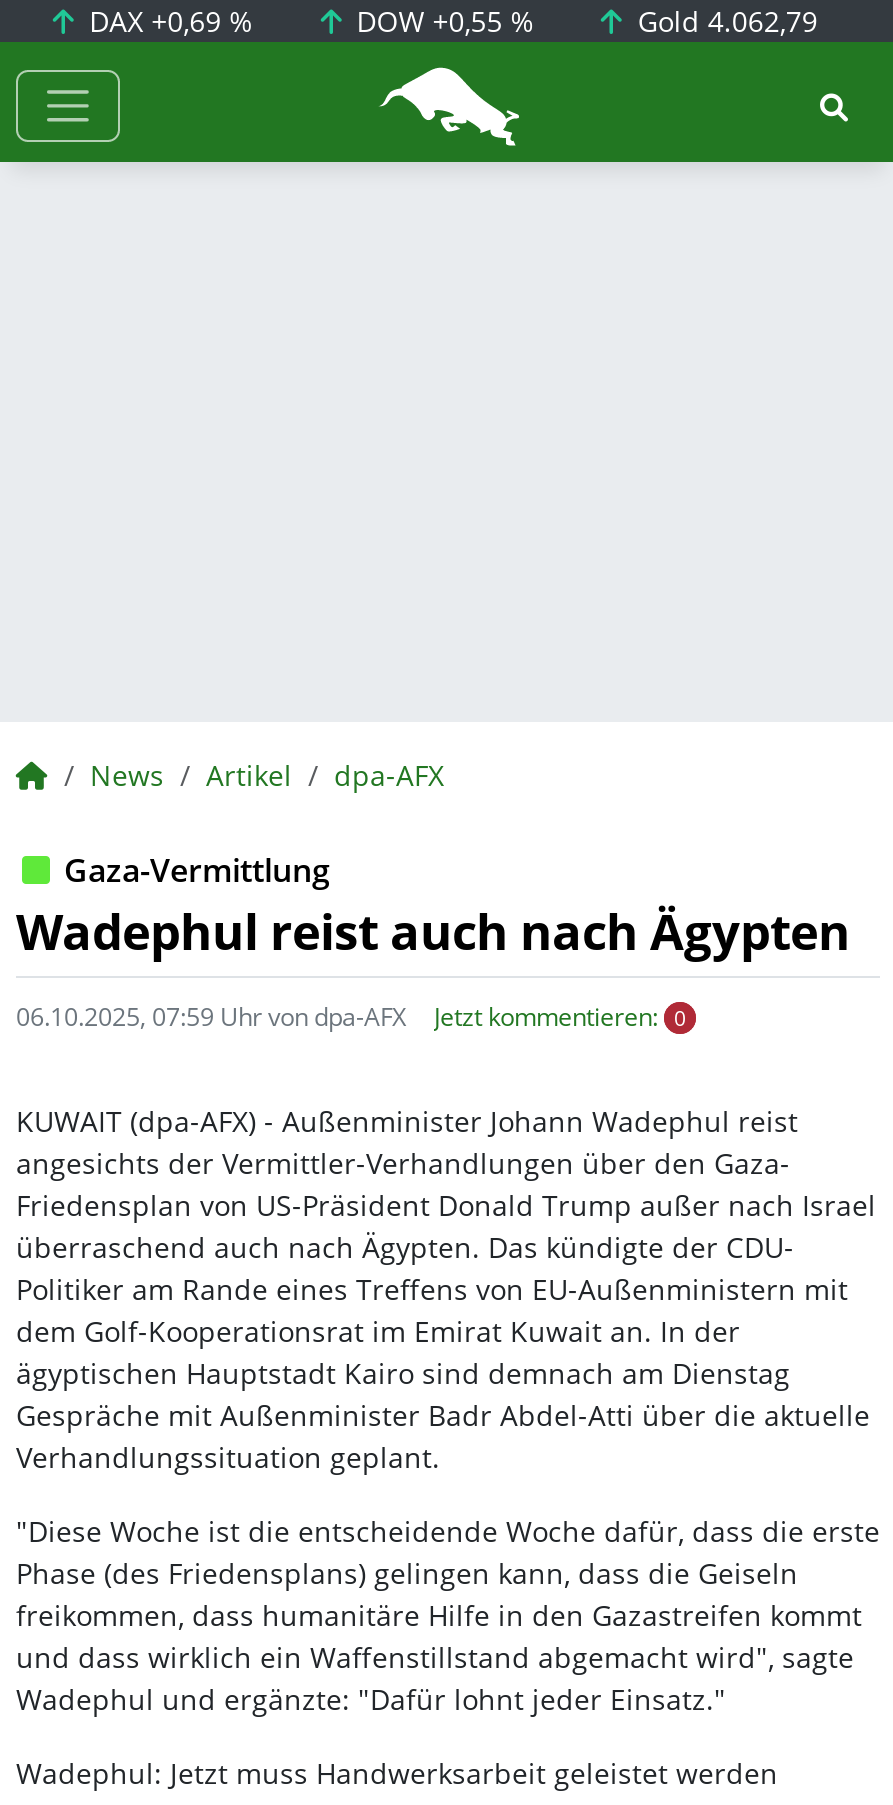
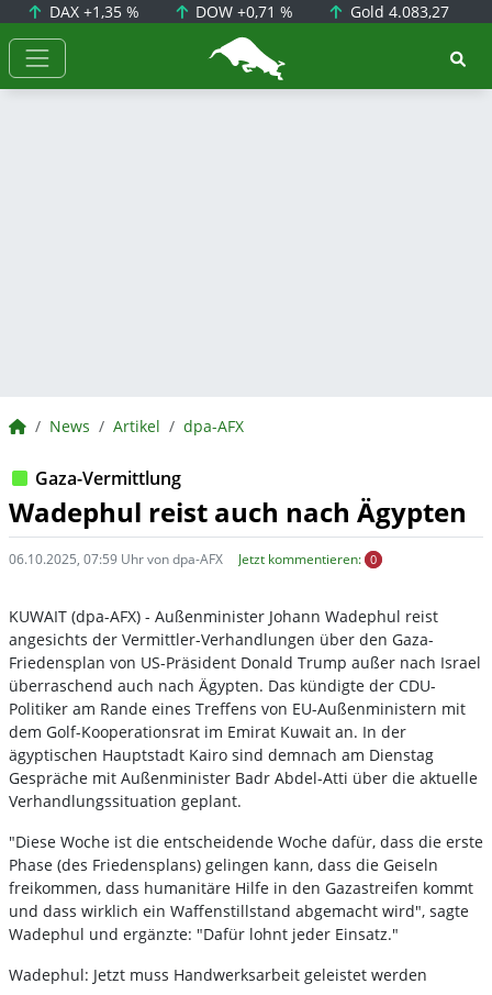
- DAX +0,69 %
+ DAX +1,35 %

- DOW +0,55 %
+ DOW +0,71 %

- Gold 4.062,79
+ Gold 4.083,27
